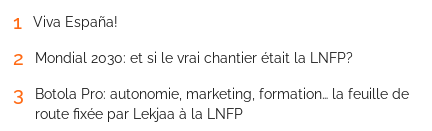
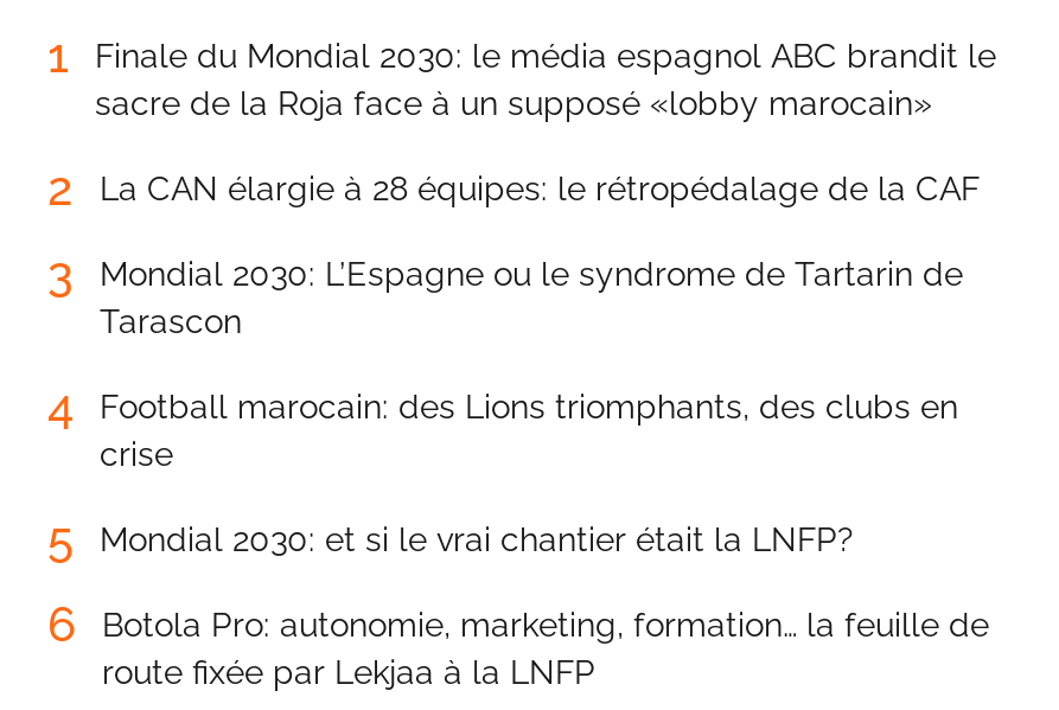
- Viva España!
+ Finale du Mondial 2030: le média espagnol ABC brandit le
+ sacre de la Roja face à un supposé «lobby marocain»

+ La CAN élargie à 28 équipes: le rétropédalage de la CAF
+ 3
+ Mondial 2030: L’Espagne ou le syndrome de Tartarin de
+ Tarascon
+ 4
+ Football marocain: des Lions triomphants, des clubs en
+ crise
+ 5

- 3 Botola Pro: autonomie, marketing, formation… la feuille de
+ 6 Botola Pro: autonomie, marketing, formation… la feuille de
